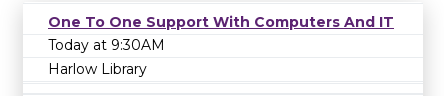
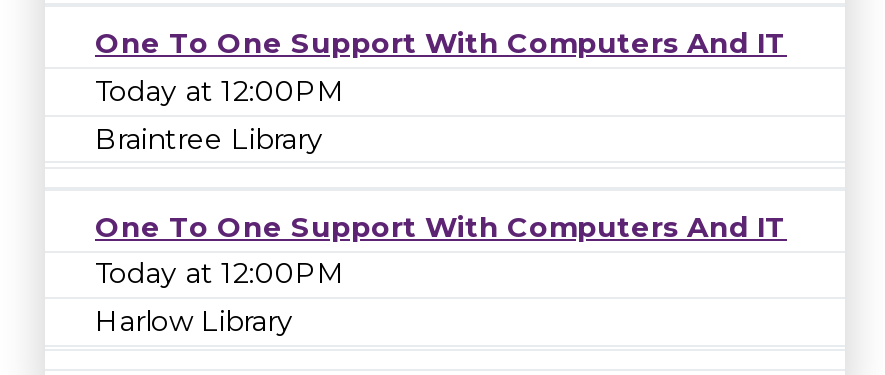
- Today at 9:30AM
+ Today at 12:00PM
+ Braintree Library
+ One To One Support With Computers And IT
+ Today at 12:00PM
